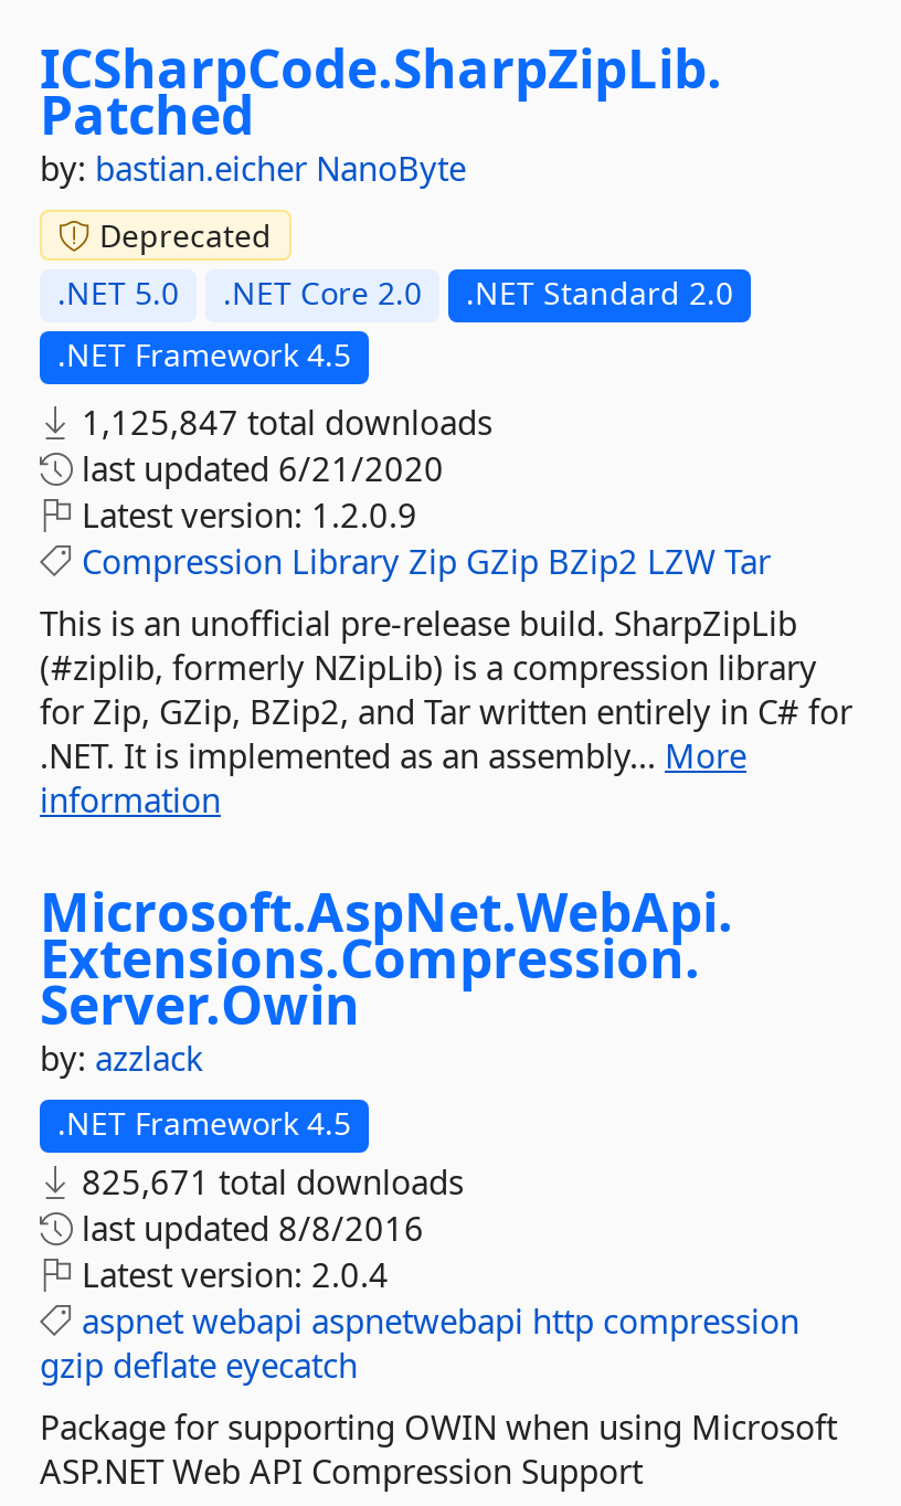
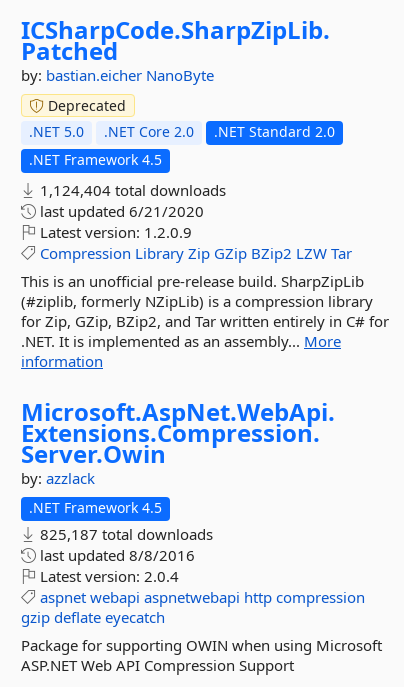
- 1,125,847 total downloads
+ 1,124,404 total downloads

- 825,671 total downloads
+ 825,187 total downloads
